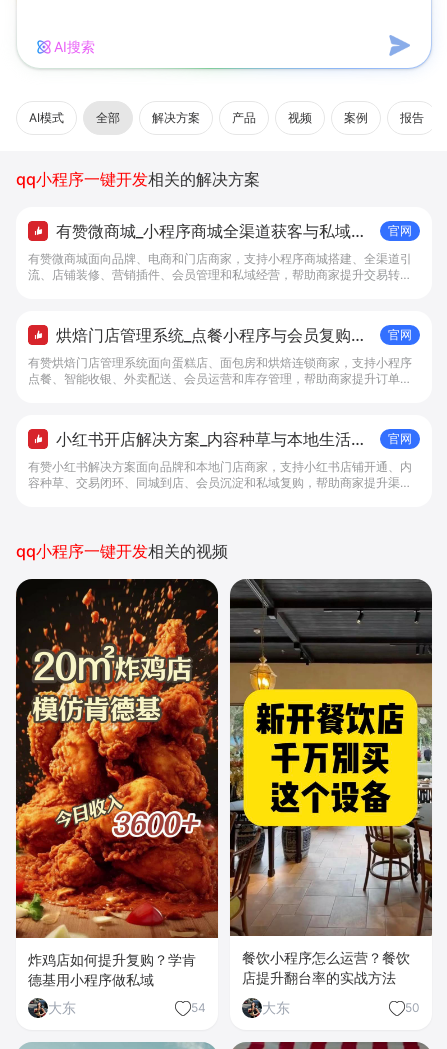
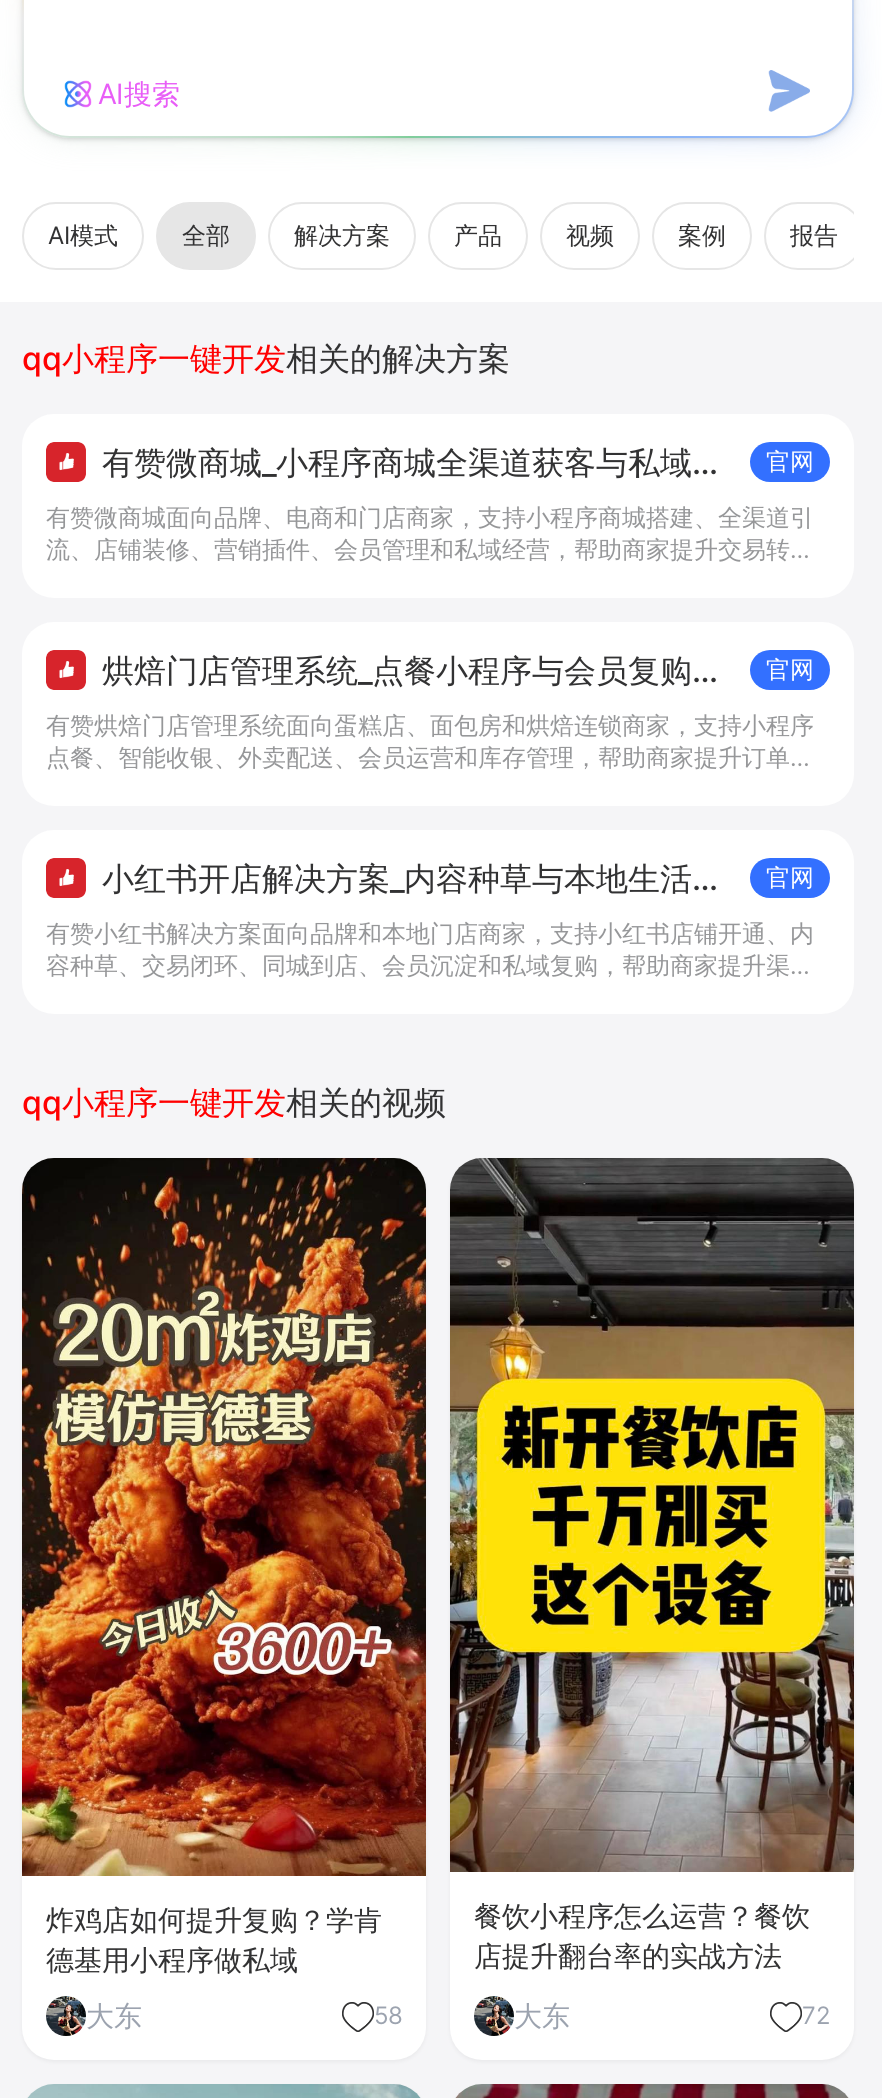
- 54
+ 58

- 50
+ 72
